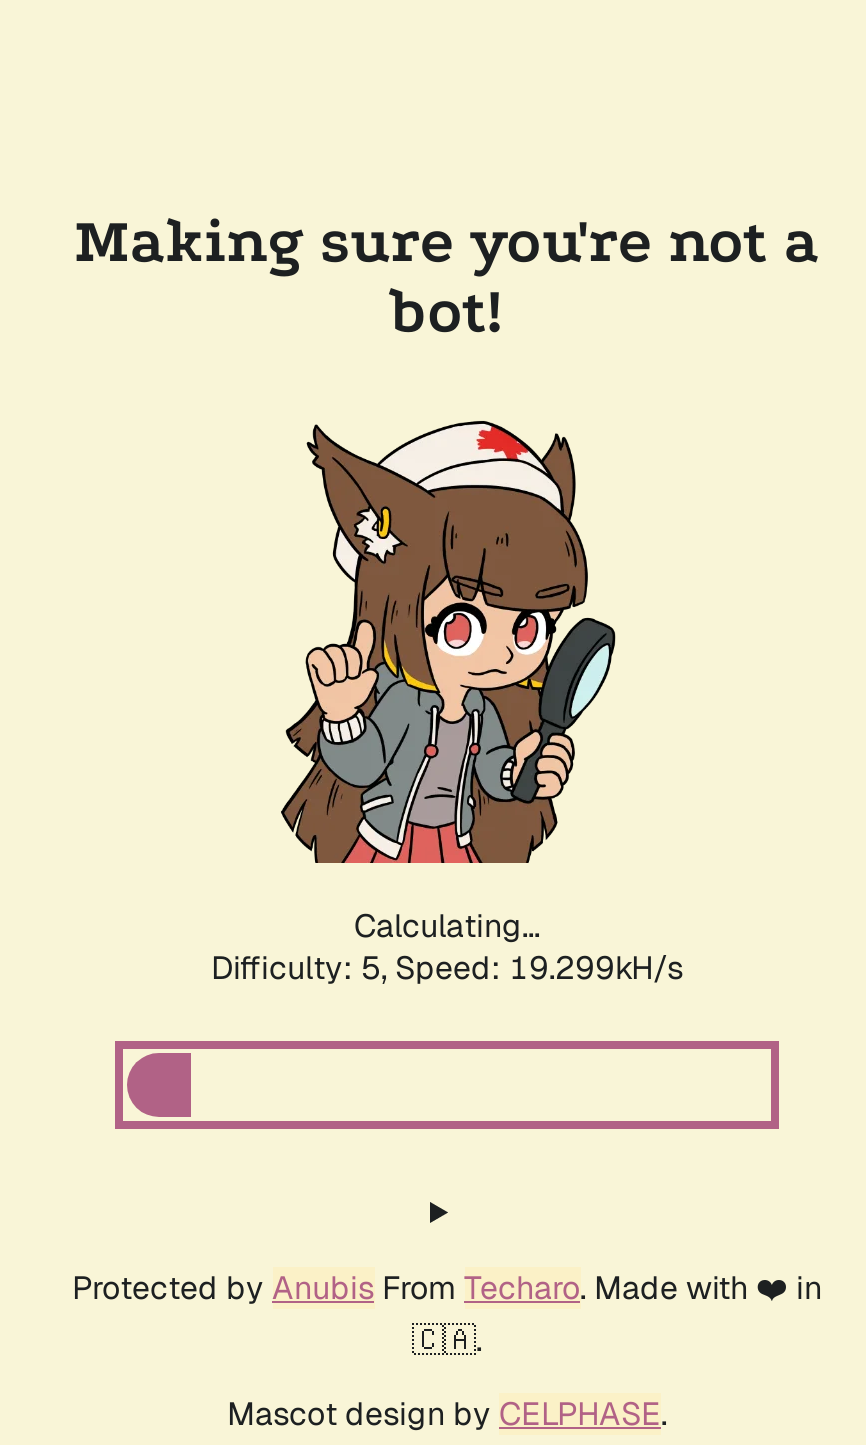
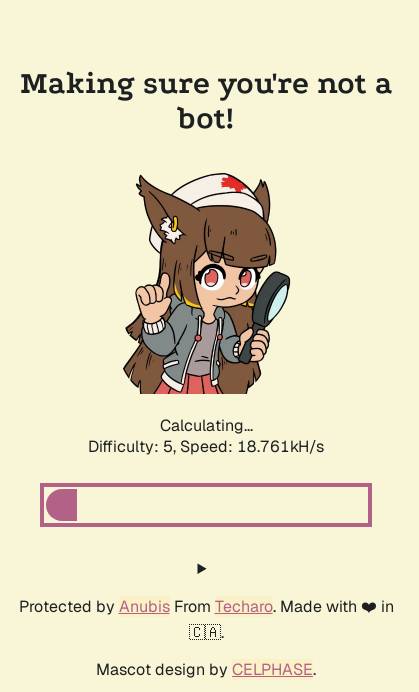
- Difficulty: 5, Speed: 19.299kH/s
+ Difficulty: 5, Speed: 18.761kH/s
